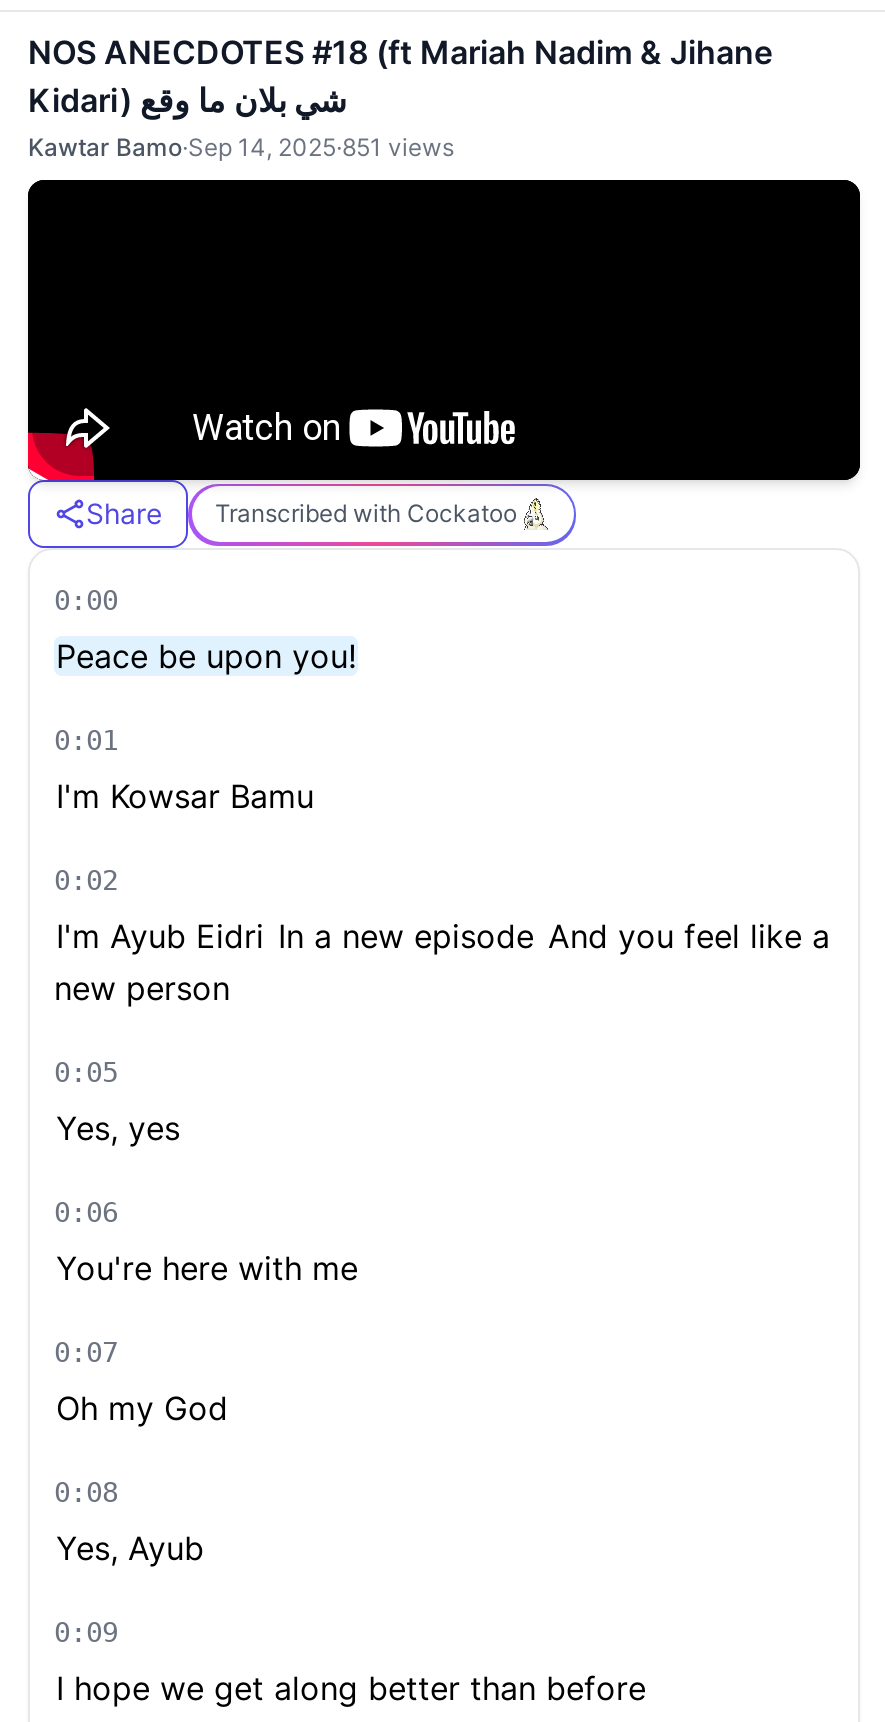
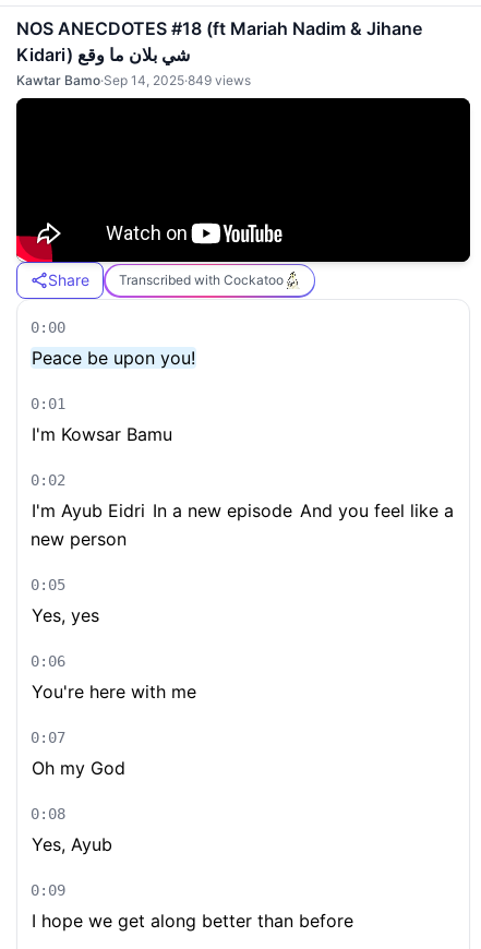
- Kawtar Bamo·Sep 14, 2025·851 views
+ Kawtar Bamo·Sep 14, 2025·849 views
